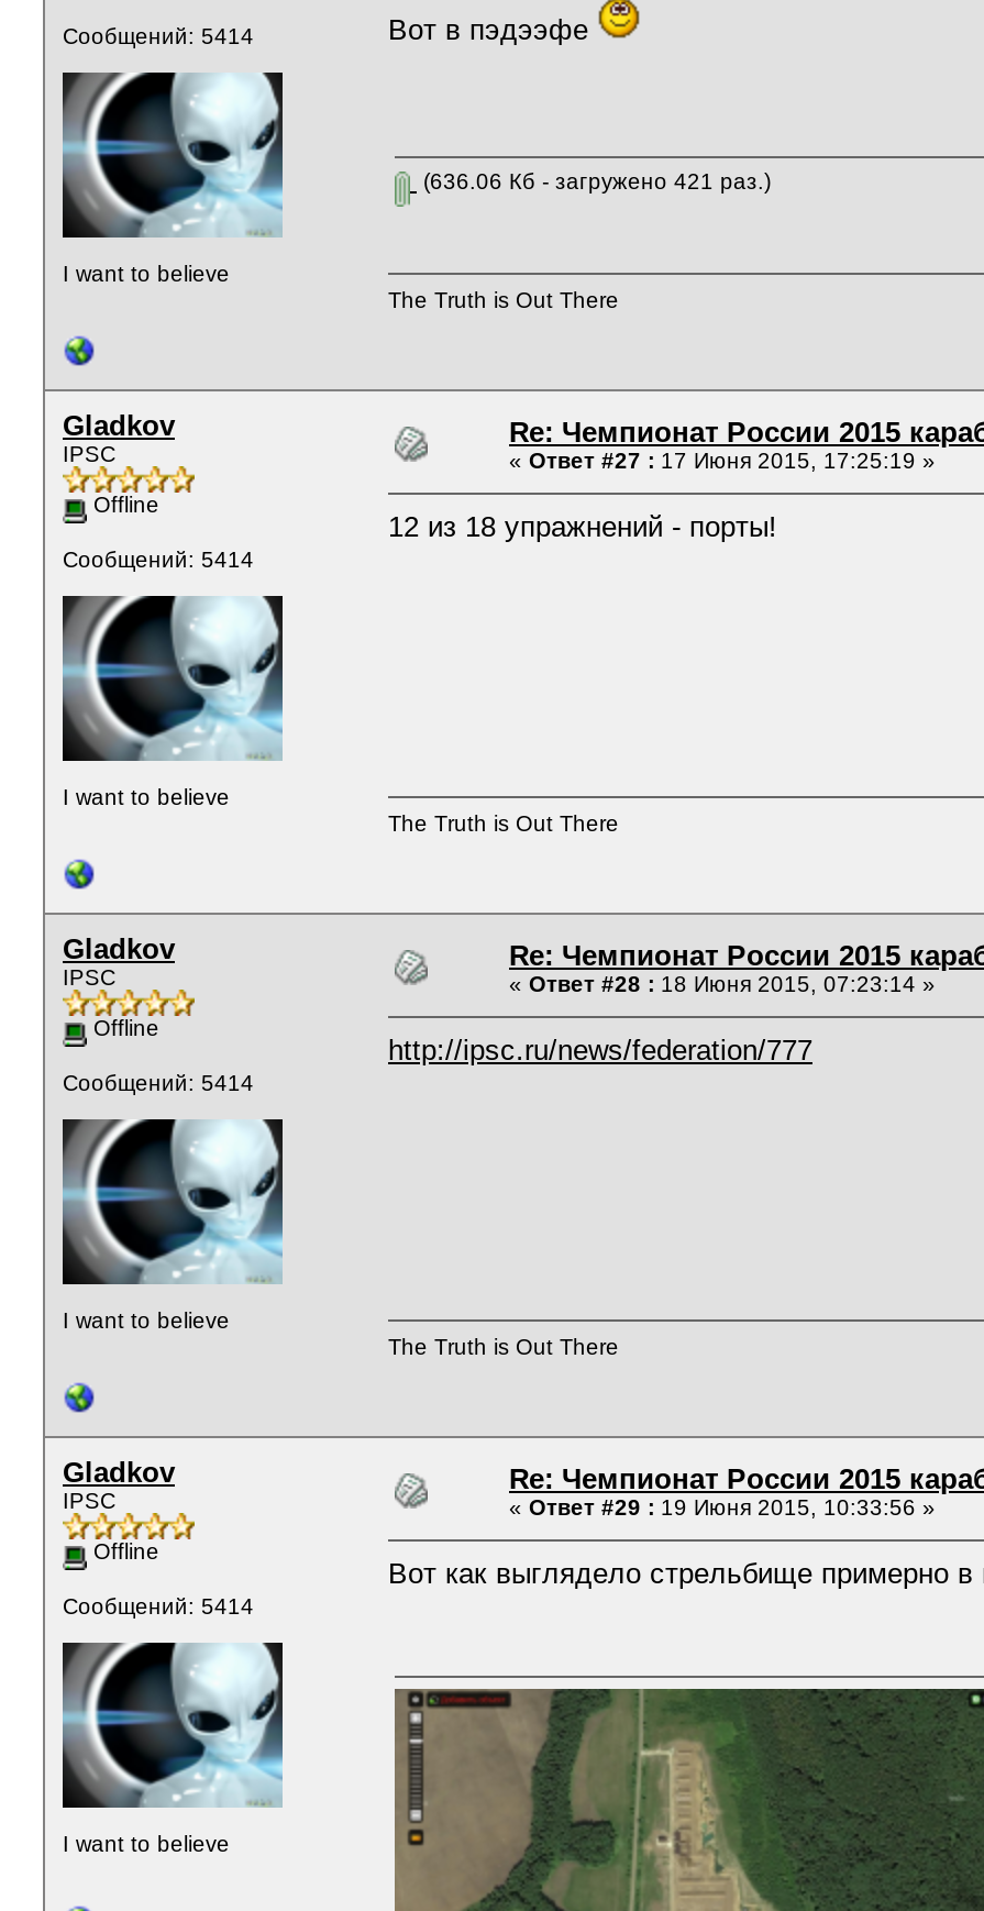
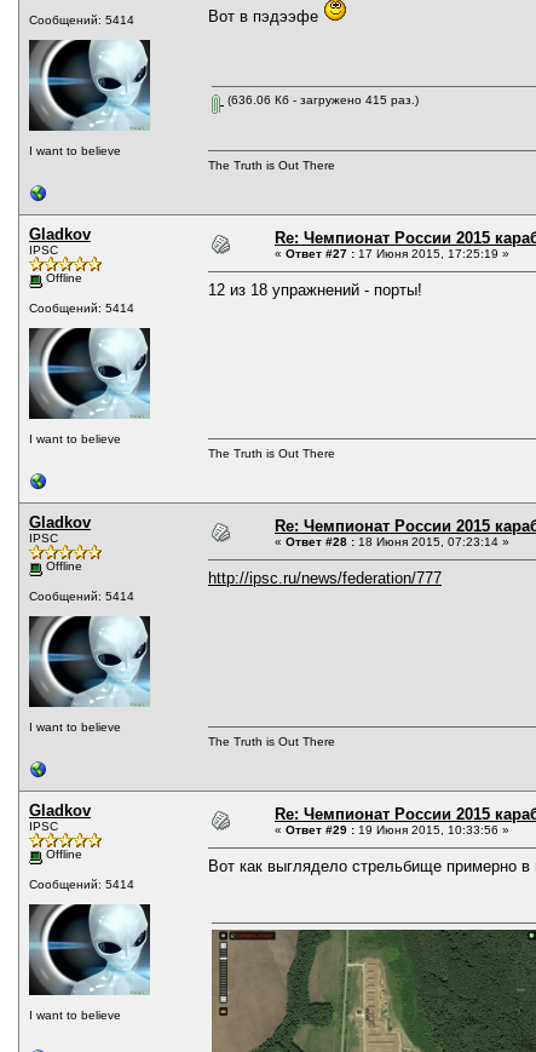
- (636.06 Кб - загружено 421 раз.)
+ (636.06 Кб - загружено 415 раз.)
